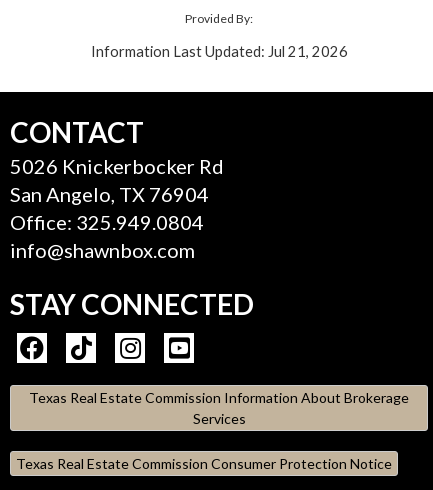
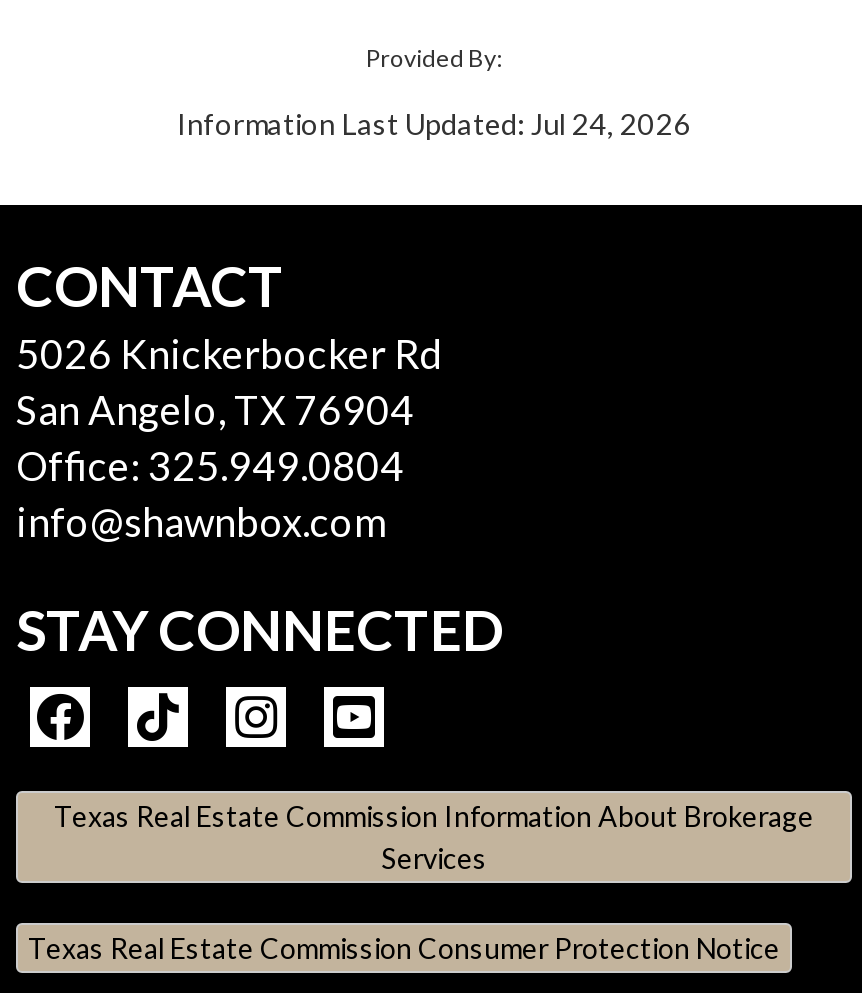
- Information Last Updated: Jul 21, 2026
+ Information Last Updated: Jul 24, 2026
